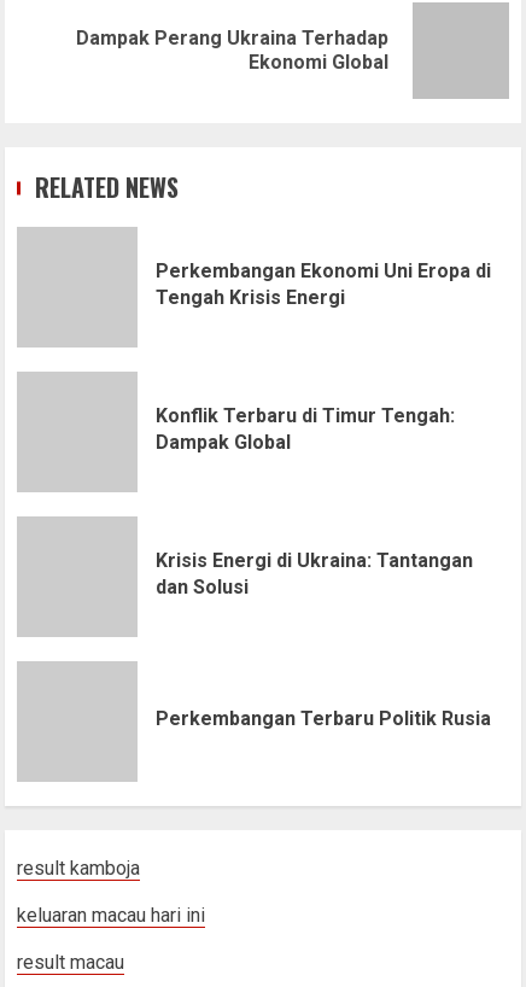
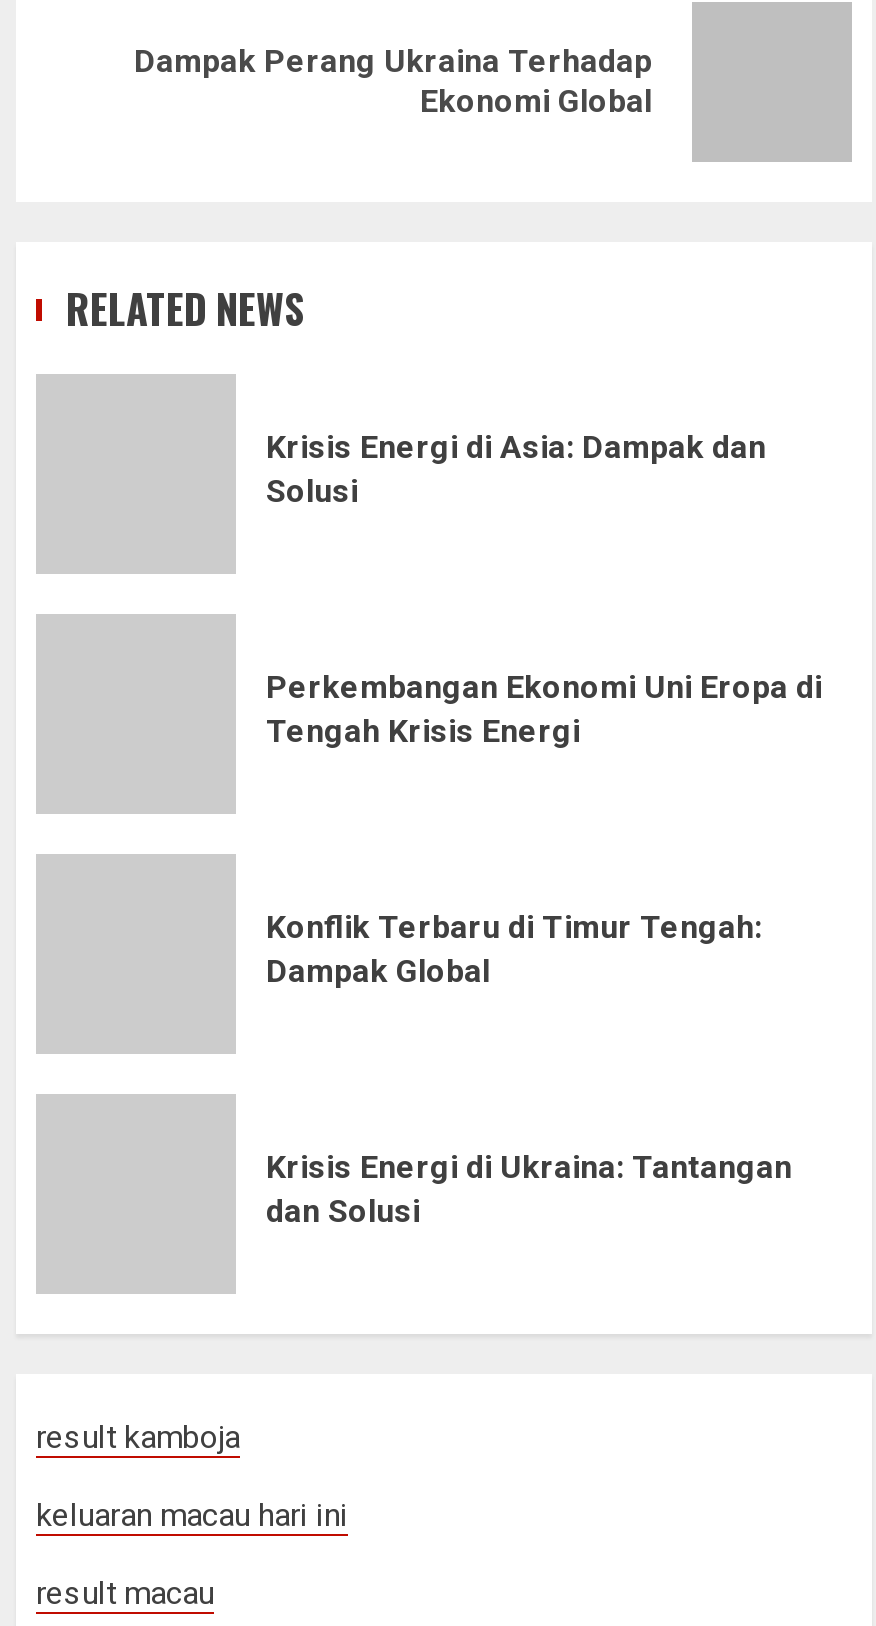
+ Krisis Energi di Asia: Dampak dan
+ Solusi

moved down: Perkembangan Ekonomi Uni Eropa di | Tengah Krisis Energi | Konflik Terbaru di Timur Tengah: | Dampak Global | Krisis Energi di Ukraina: Tantangan | dan Solusi

- Perkembangan Terbaru Politik Rusia
